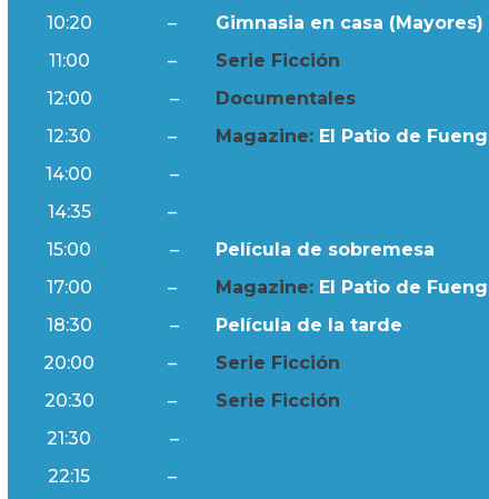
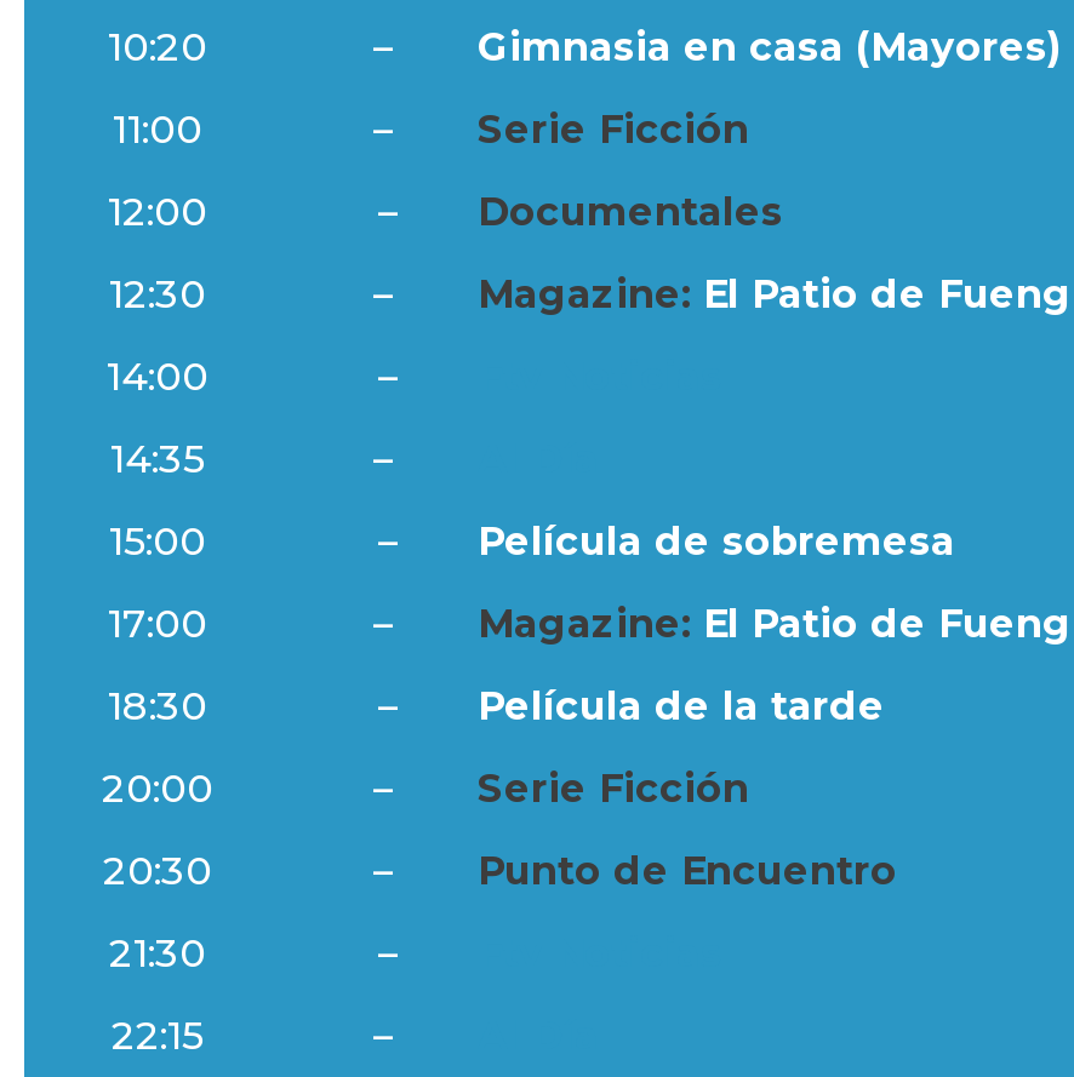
- Serie Ficción
+ Punto de Encuentro
